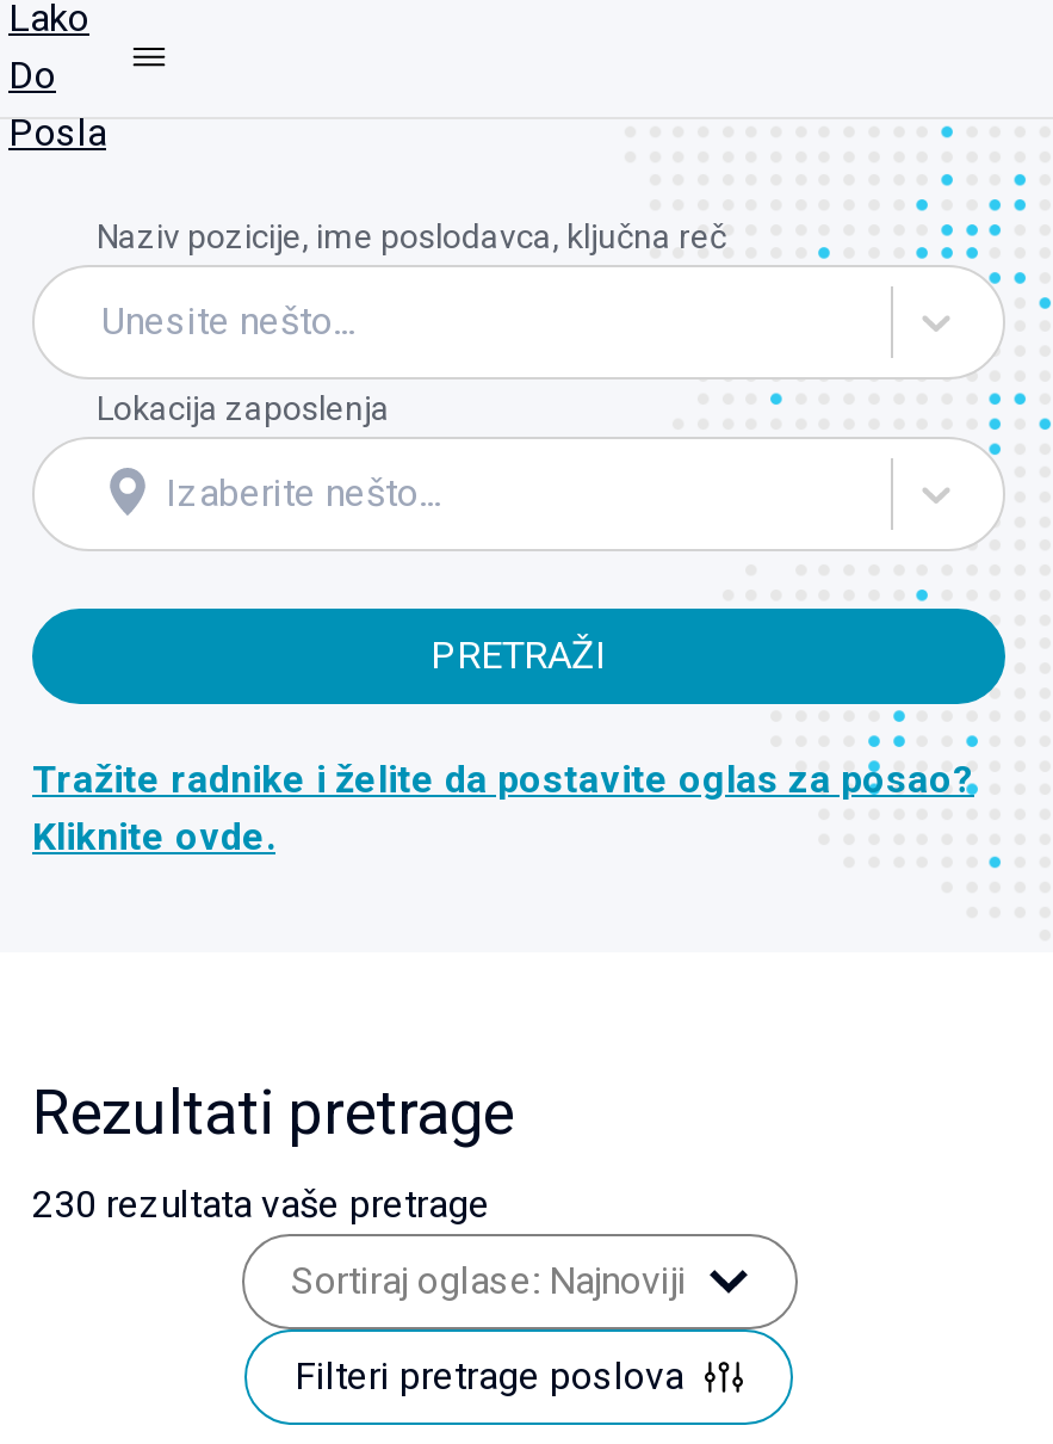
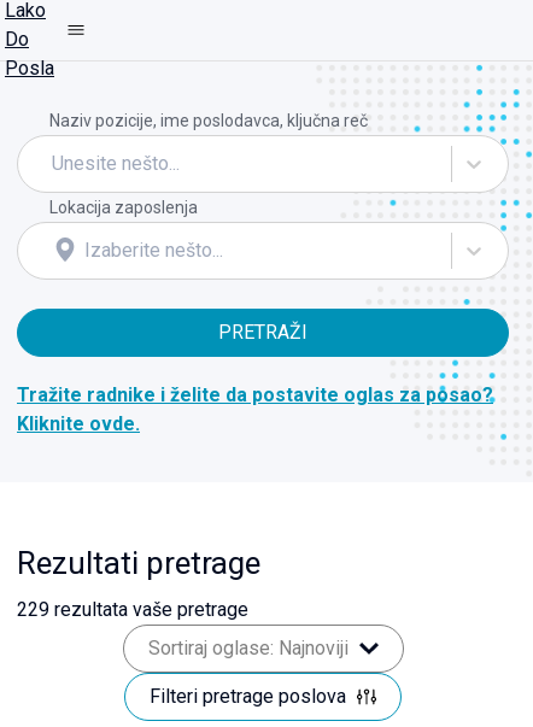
- 230 rezultata vaše pretrage
+ 229 rezultata vaše pretrage
